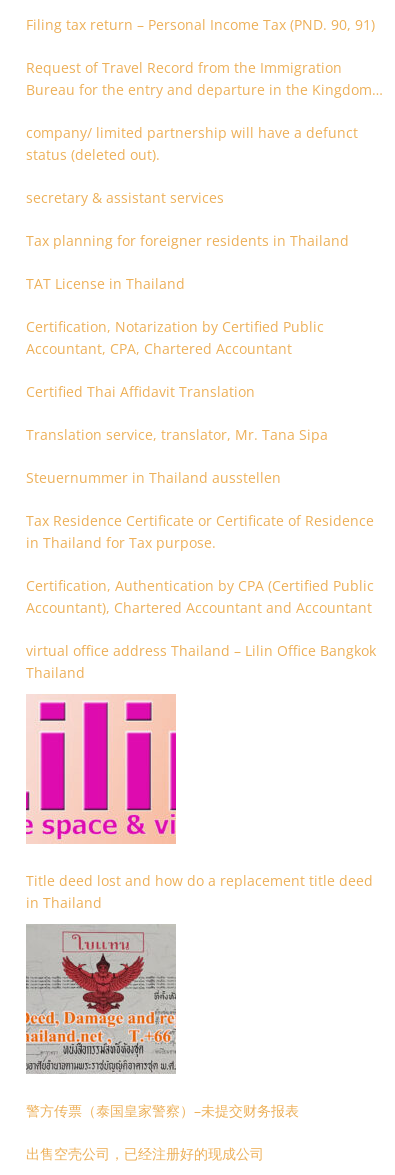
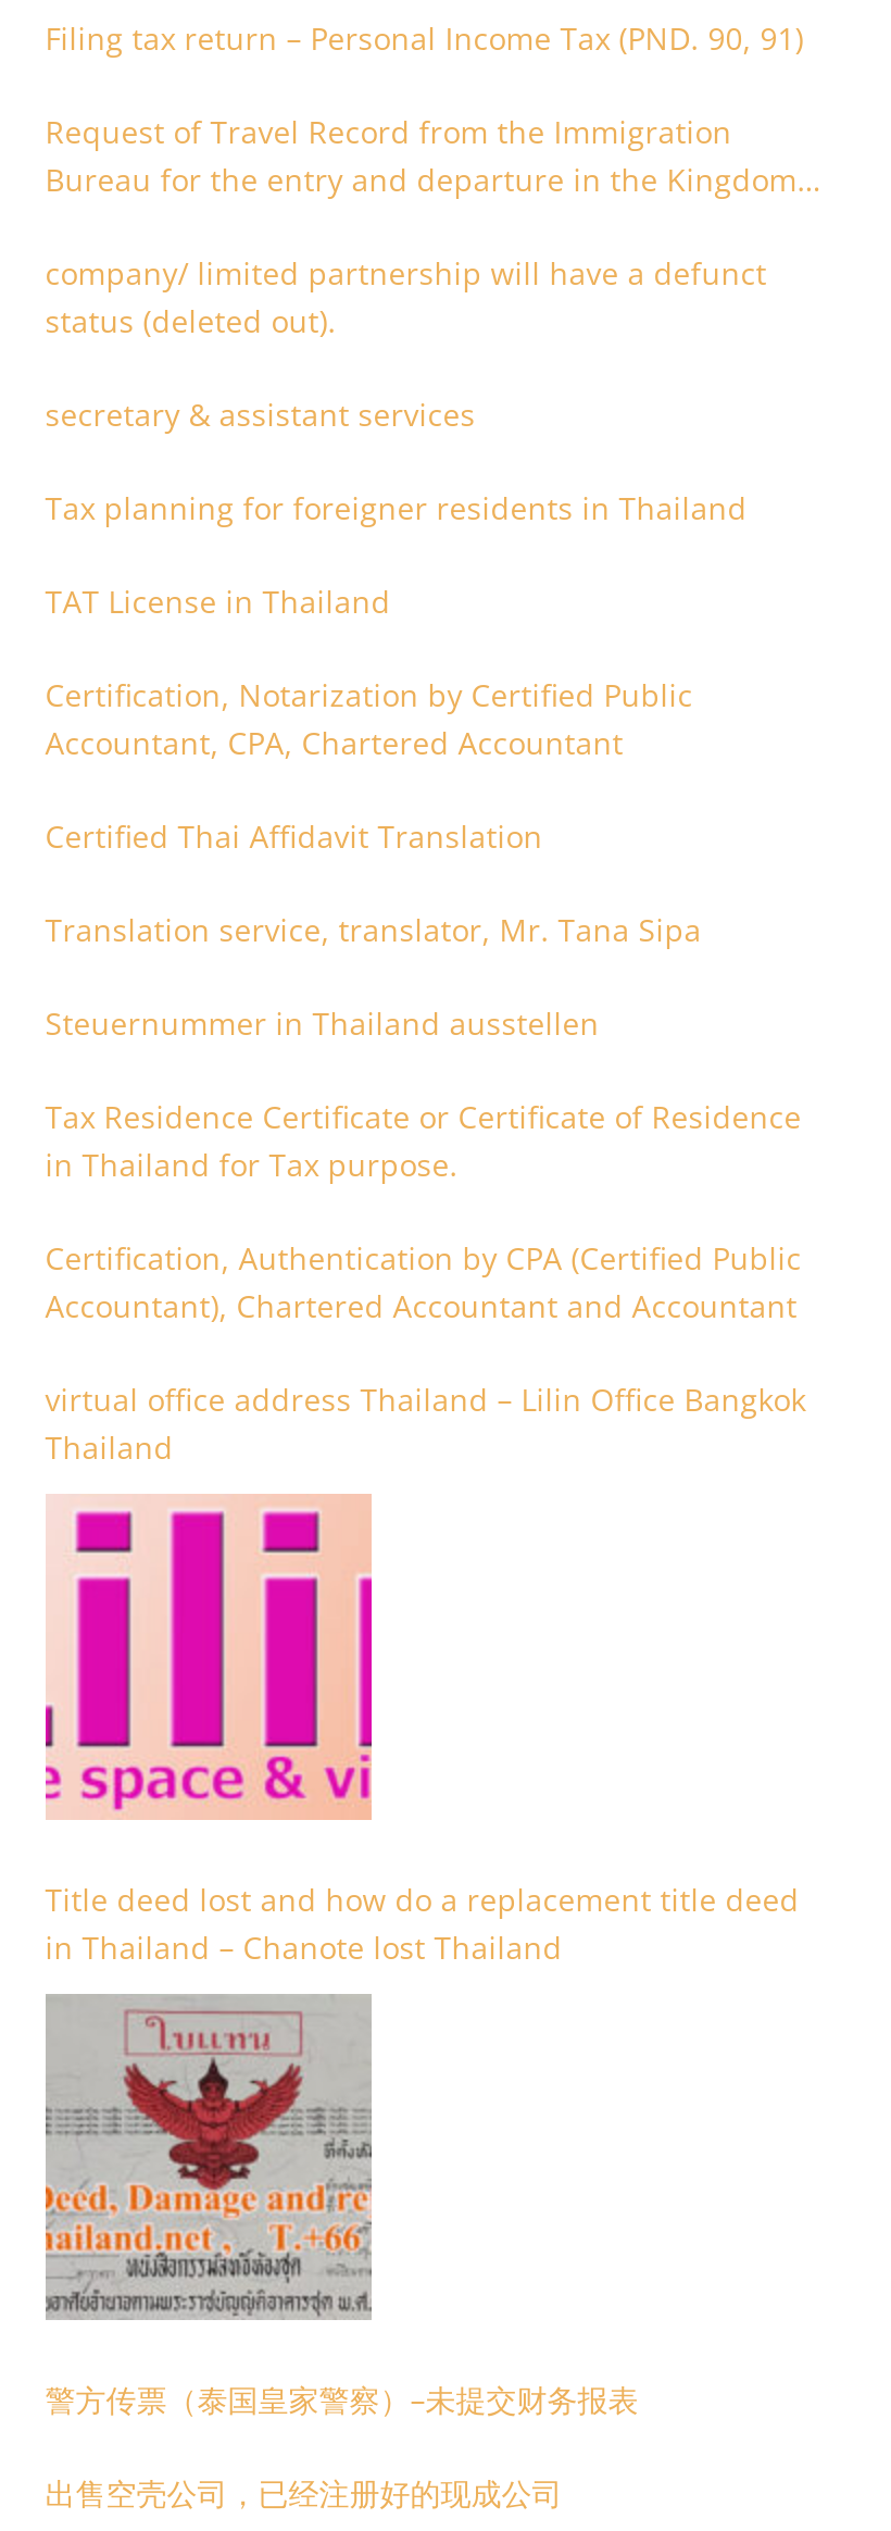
- in Thailand
+ in Thailand – Chanote lost Thailand
